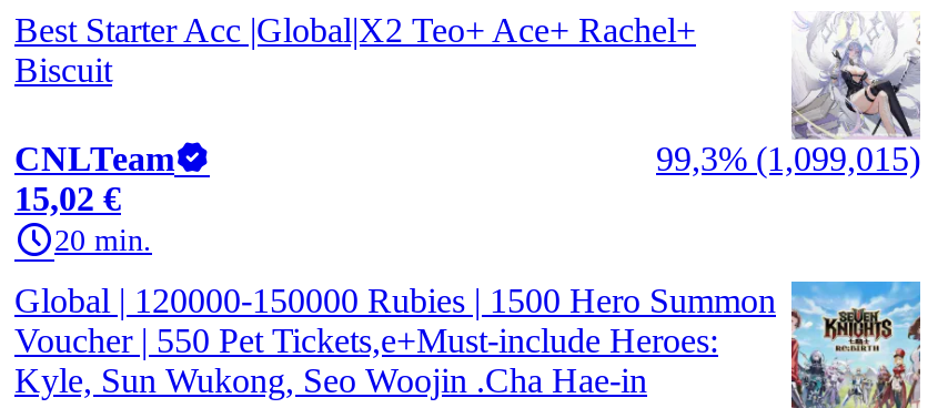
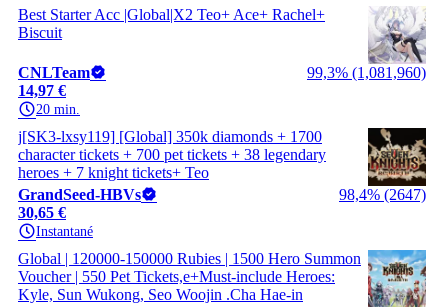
- 99,3% (1,099,015)
+ 99,3% (1,081,960)

- 15,02 €
+ 14,97 €

+ [image]
+ j[SK3-lxsy119] [Global] 350k diamonds + 1700
+ character tickets + 700 pet tickets + 38 legendary
+ heroes + 7 knight tickets+ Teo
+ GrandSeed-HBVs
+ 98,4% (2647)
+ 30,65 €
+ Instantané
